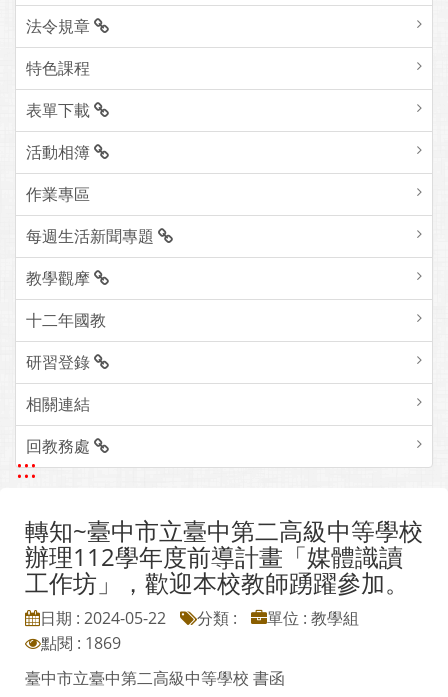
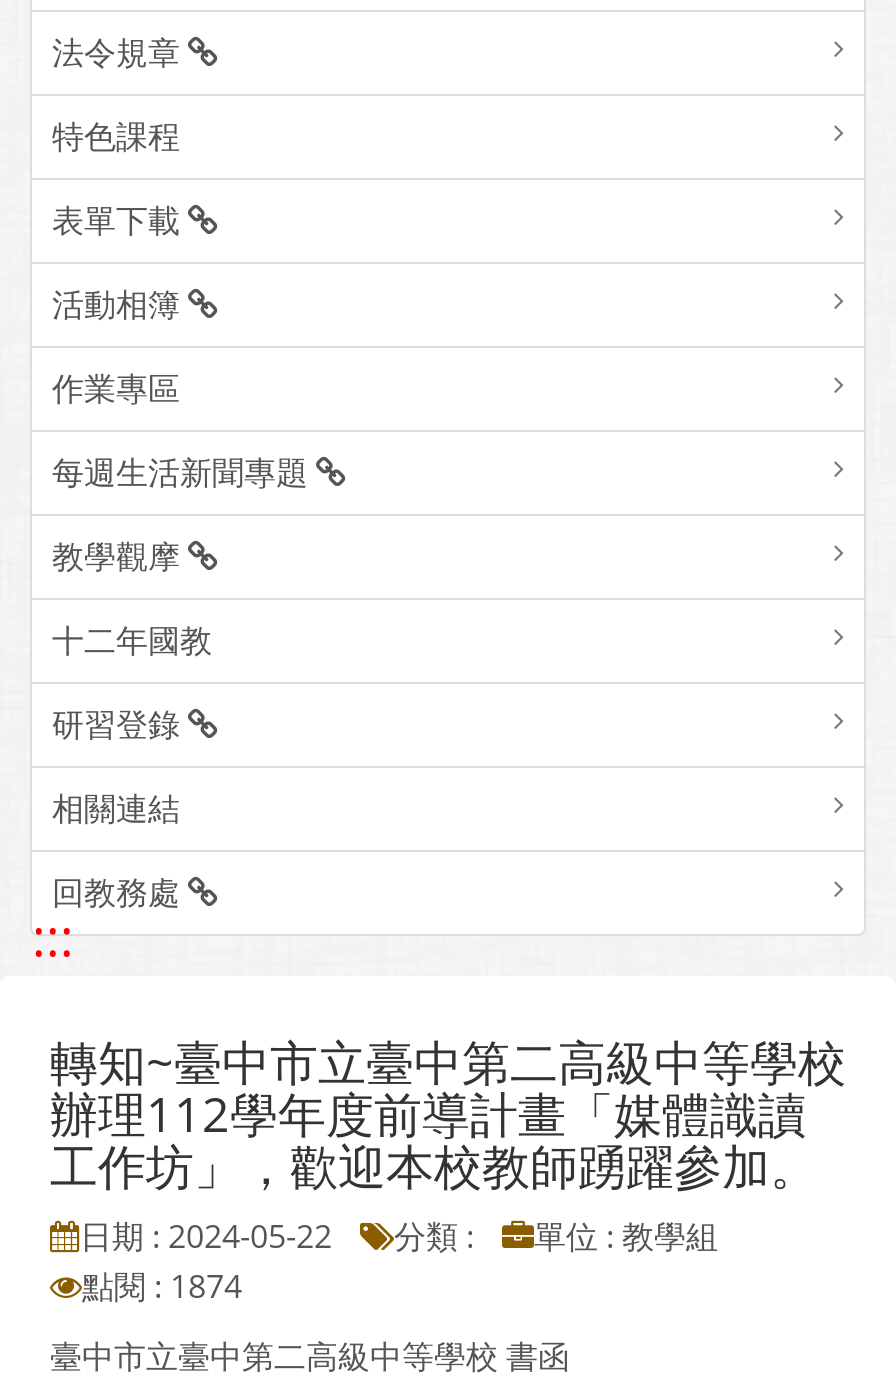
- 點閱 : 1869
+ 點閱 : 1874
